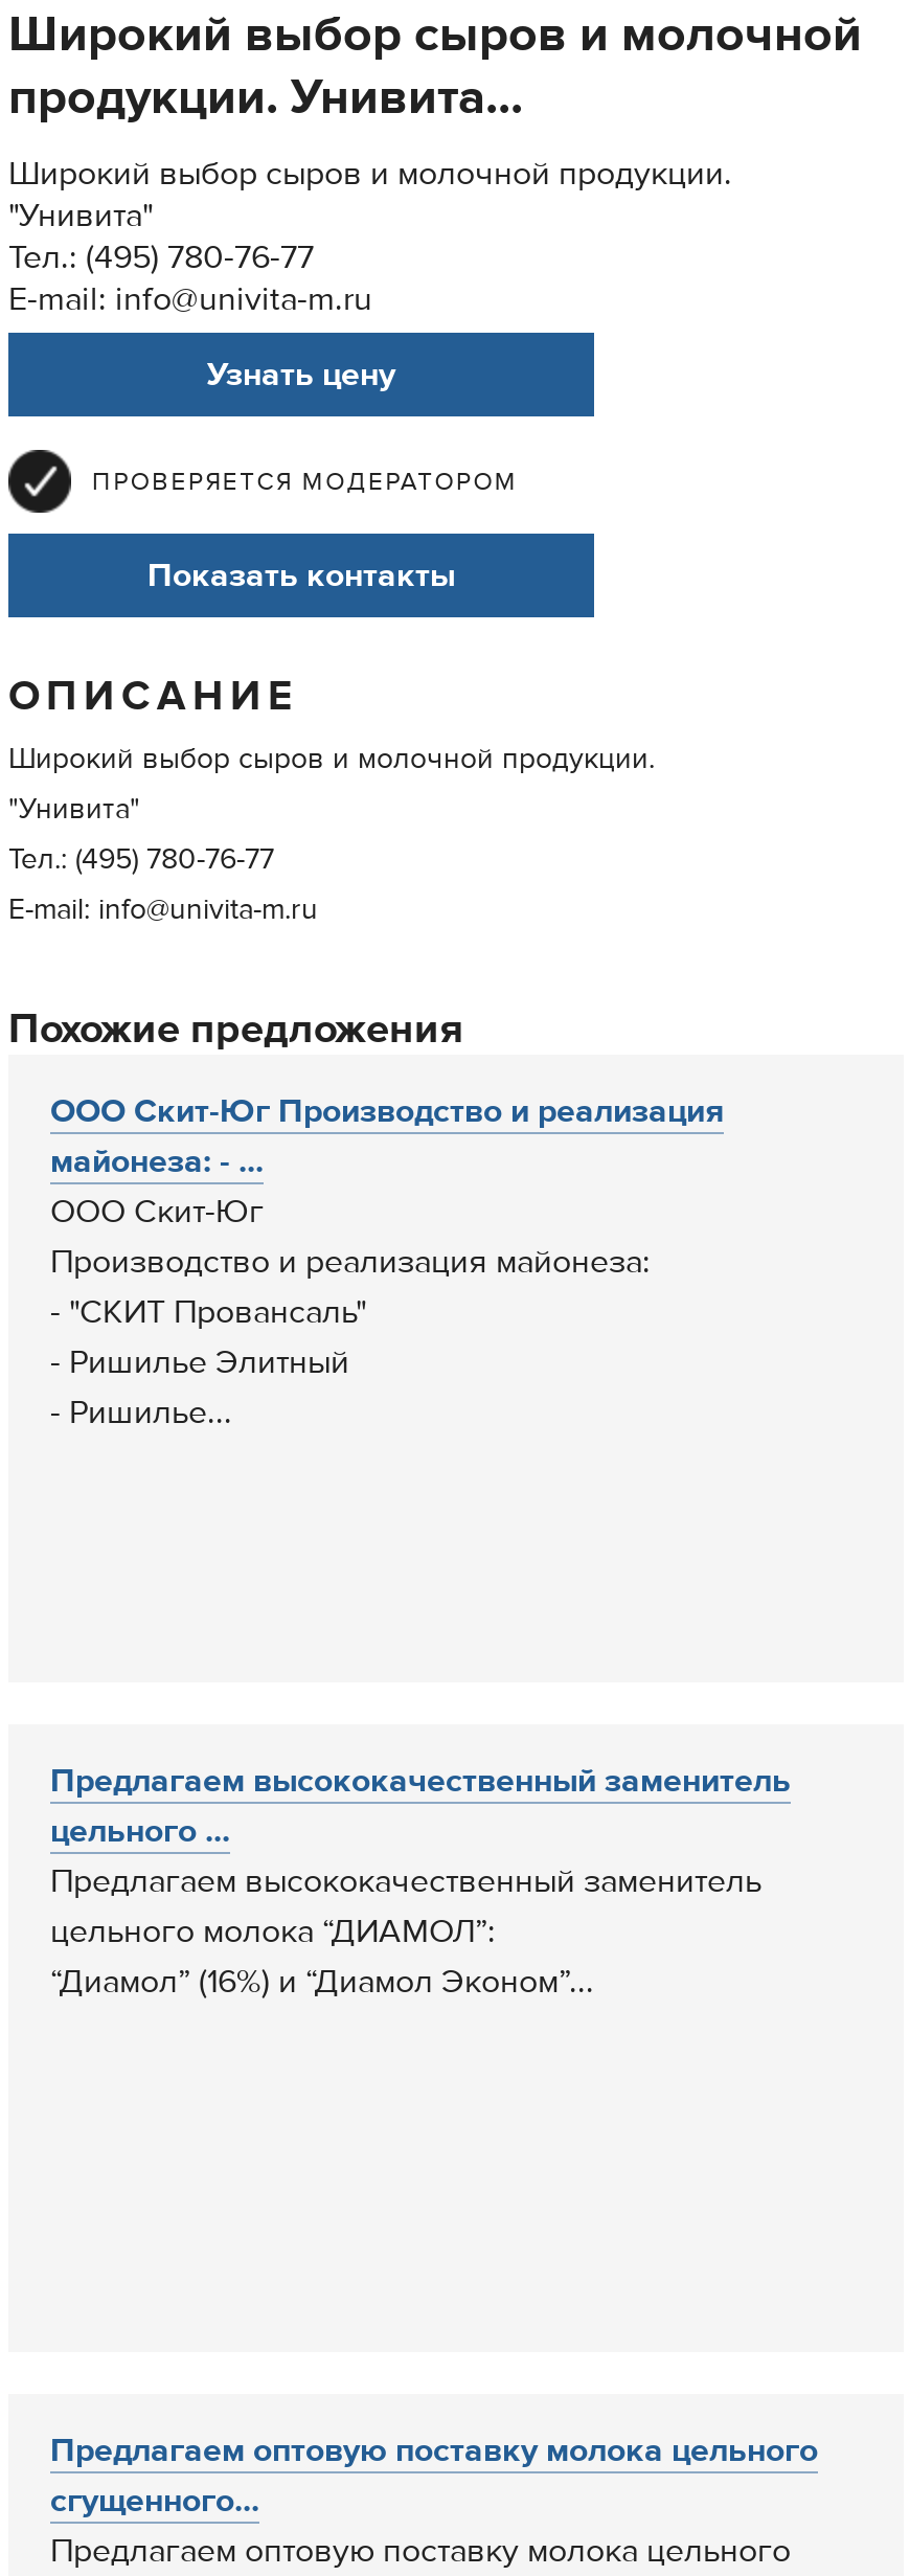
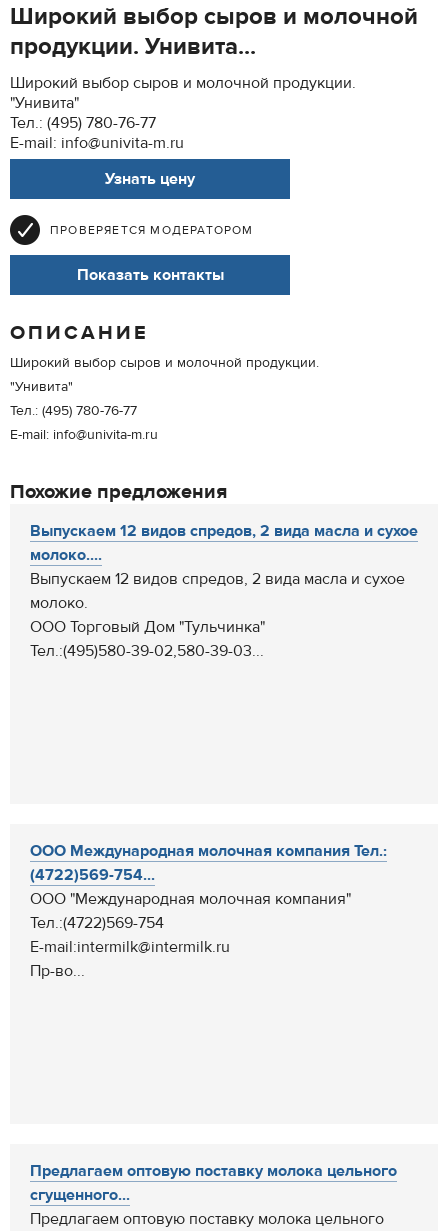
- ООО Скит-Юг Производство и реализация
- майонеза: - ...
- ООО Скит-Юг
- Производство и реализация майонеза:
- - "СКИТ Провансаль"
- - Ришилье Элитный
- - Ришилье...
+ Выпускаем 12 видов спредов, 2 вида масла и сухое
+ молоко....
+ Выпускаем 12 видов спредов, 2 вида масла и сухое
+ молоко.
+ ООО Торговый Дом "Тульчинка"
+ Тел.:(495)580-39-02,580-39-03...

- Предлагаем высококачественный заменитель
- цельного ...
- Предлагаем высококачественный заменитель
- цельного молока “ДИАМОЛ”:
- “Диамол” (16%) и “Диамол Эконом”...
+ ООО Международная молочная компания Тел.:
+ (4722)569-754...
+ ООО "Международная молочная компания"
+ Тел.:(4722)569-754
+ E-mail:intermilk@intermilk.ru
+ Пр-во...
